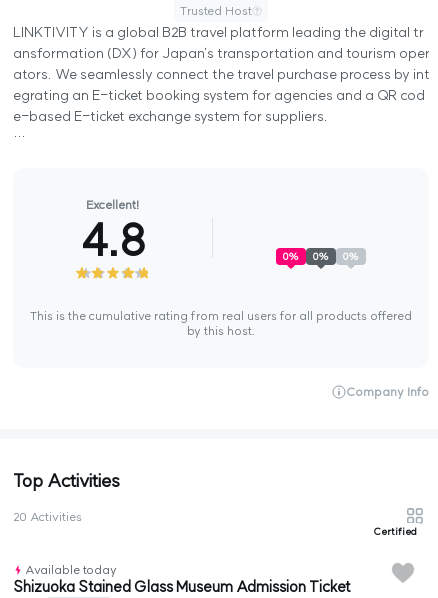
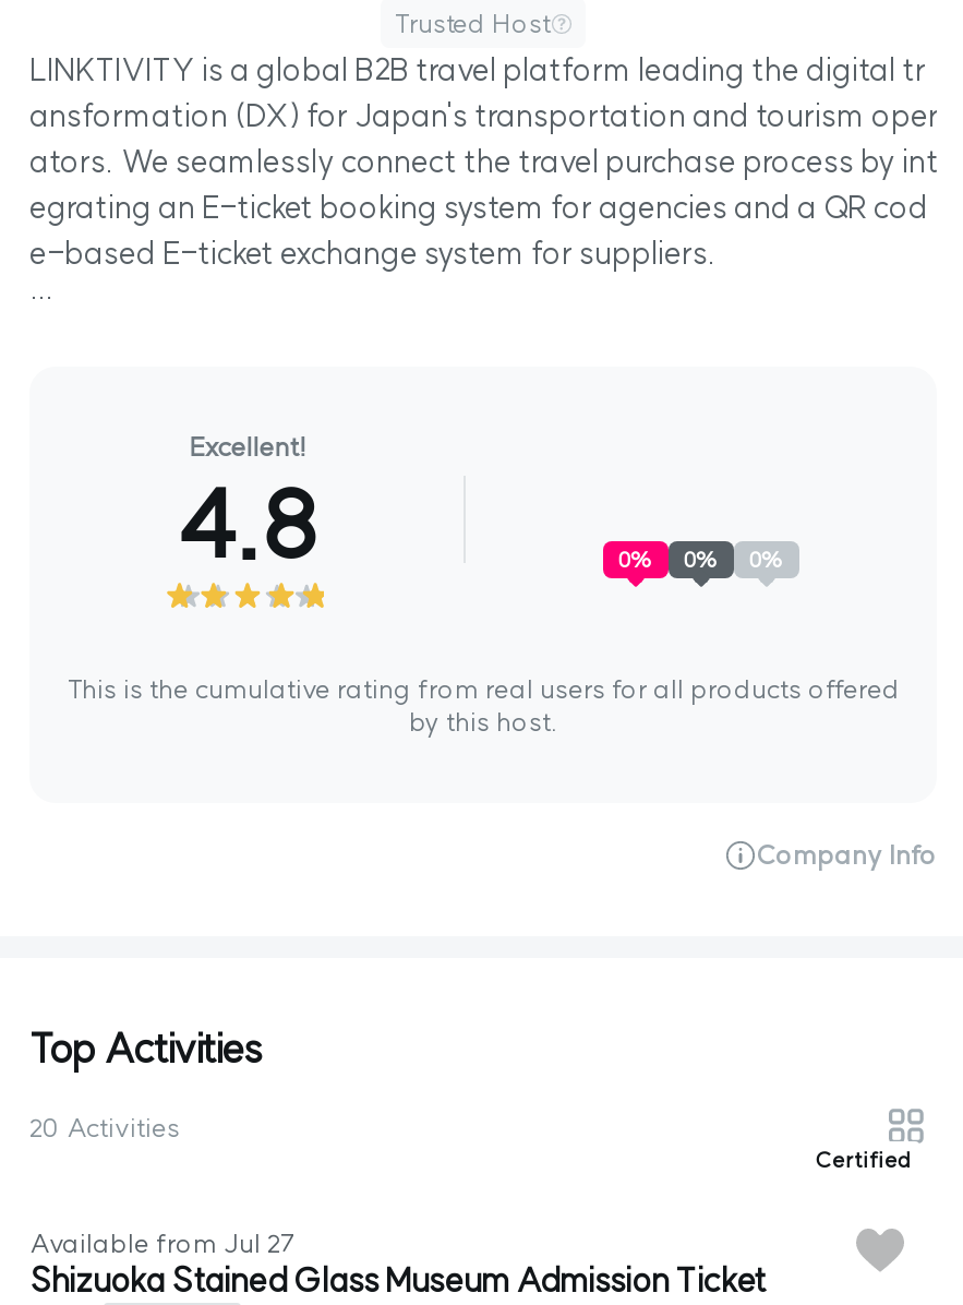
- Available today
+ Available from Jul 27
